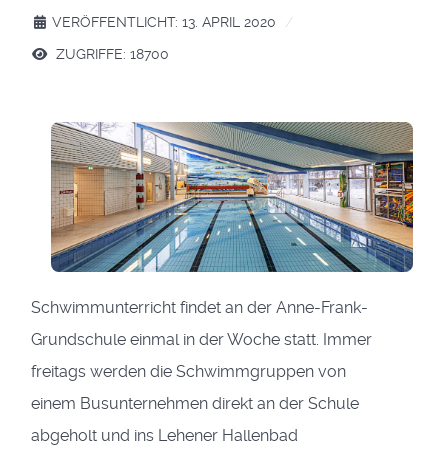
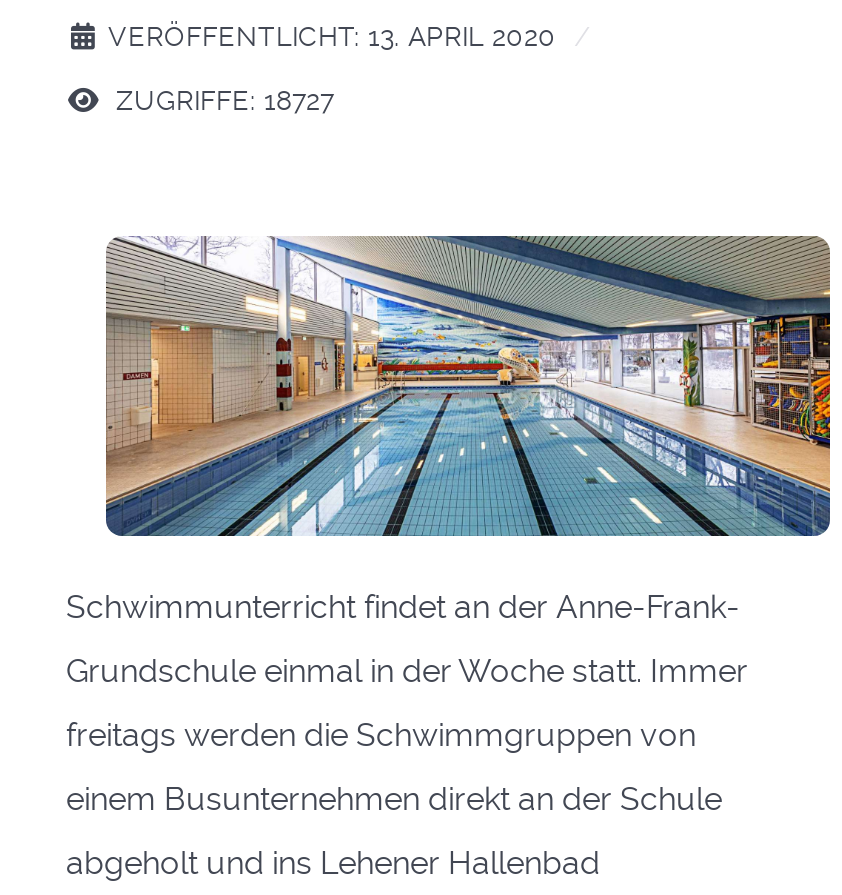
- ZUGRIFFE: 18700
+ ZUGRIFFE: 18727
